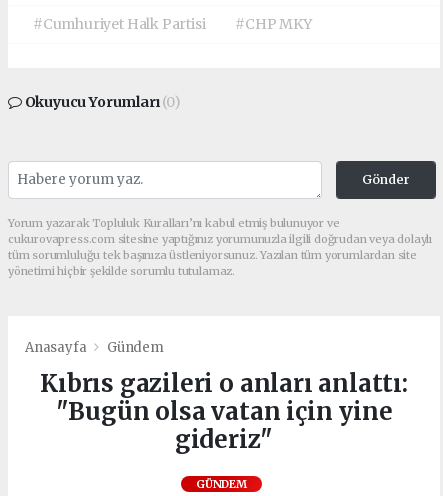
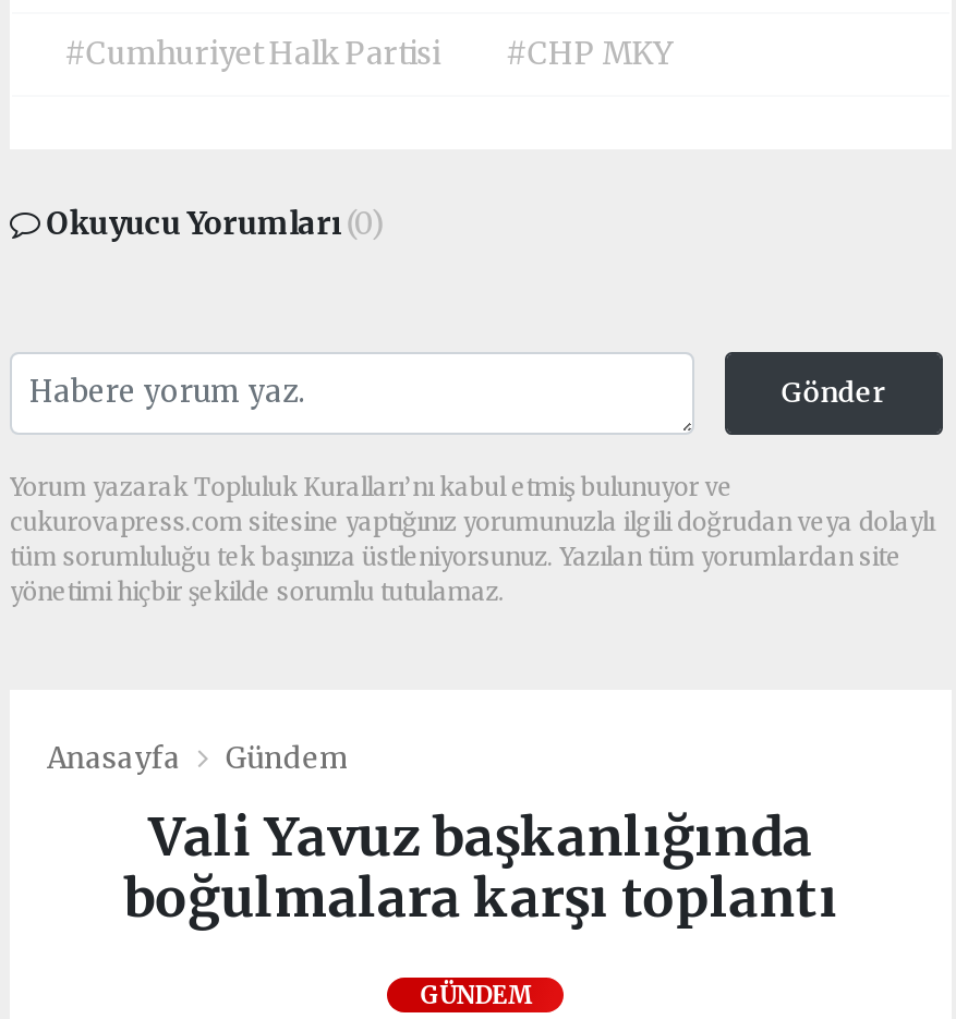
- Kıbrıs gazileri o anları anlattı:
- "Bugün olsa vatan için yine
- gideriz"
+ Vali Yavuz başkanlığında
+ boğulmalara karşı toplantı
